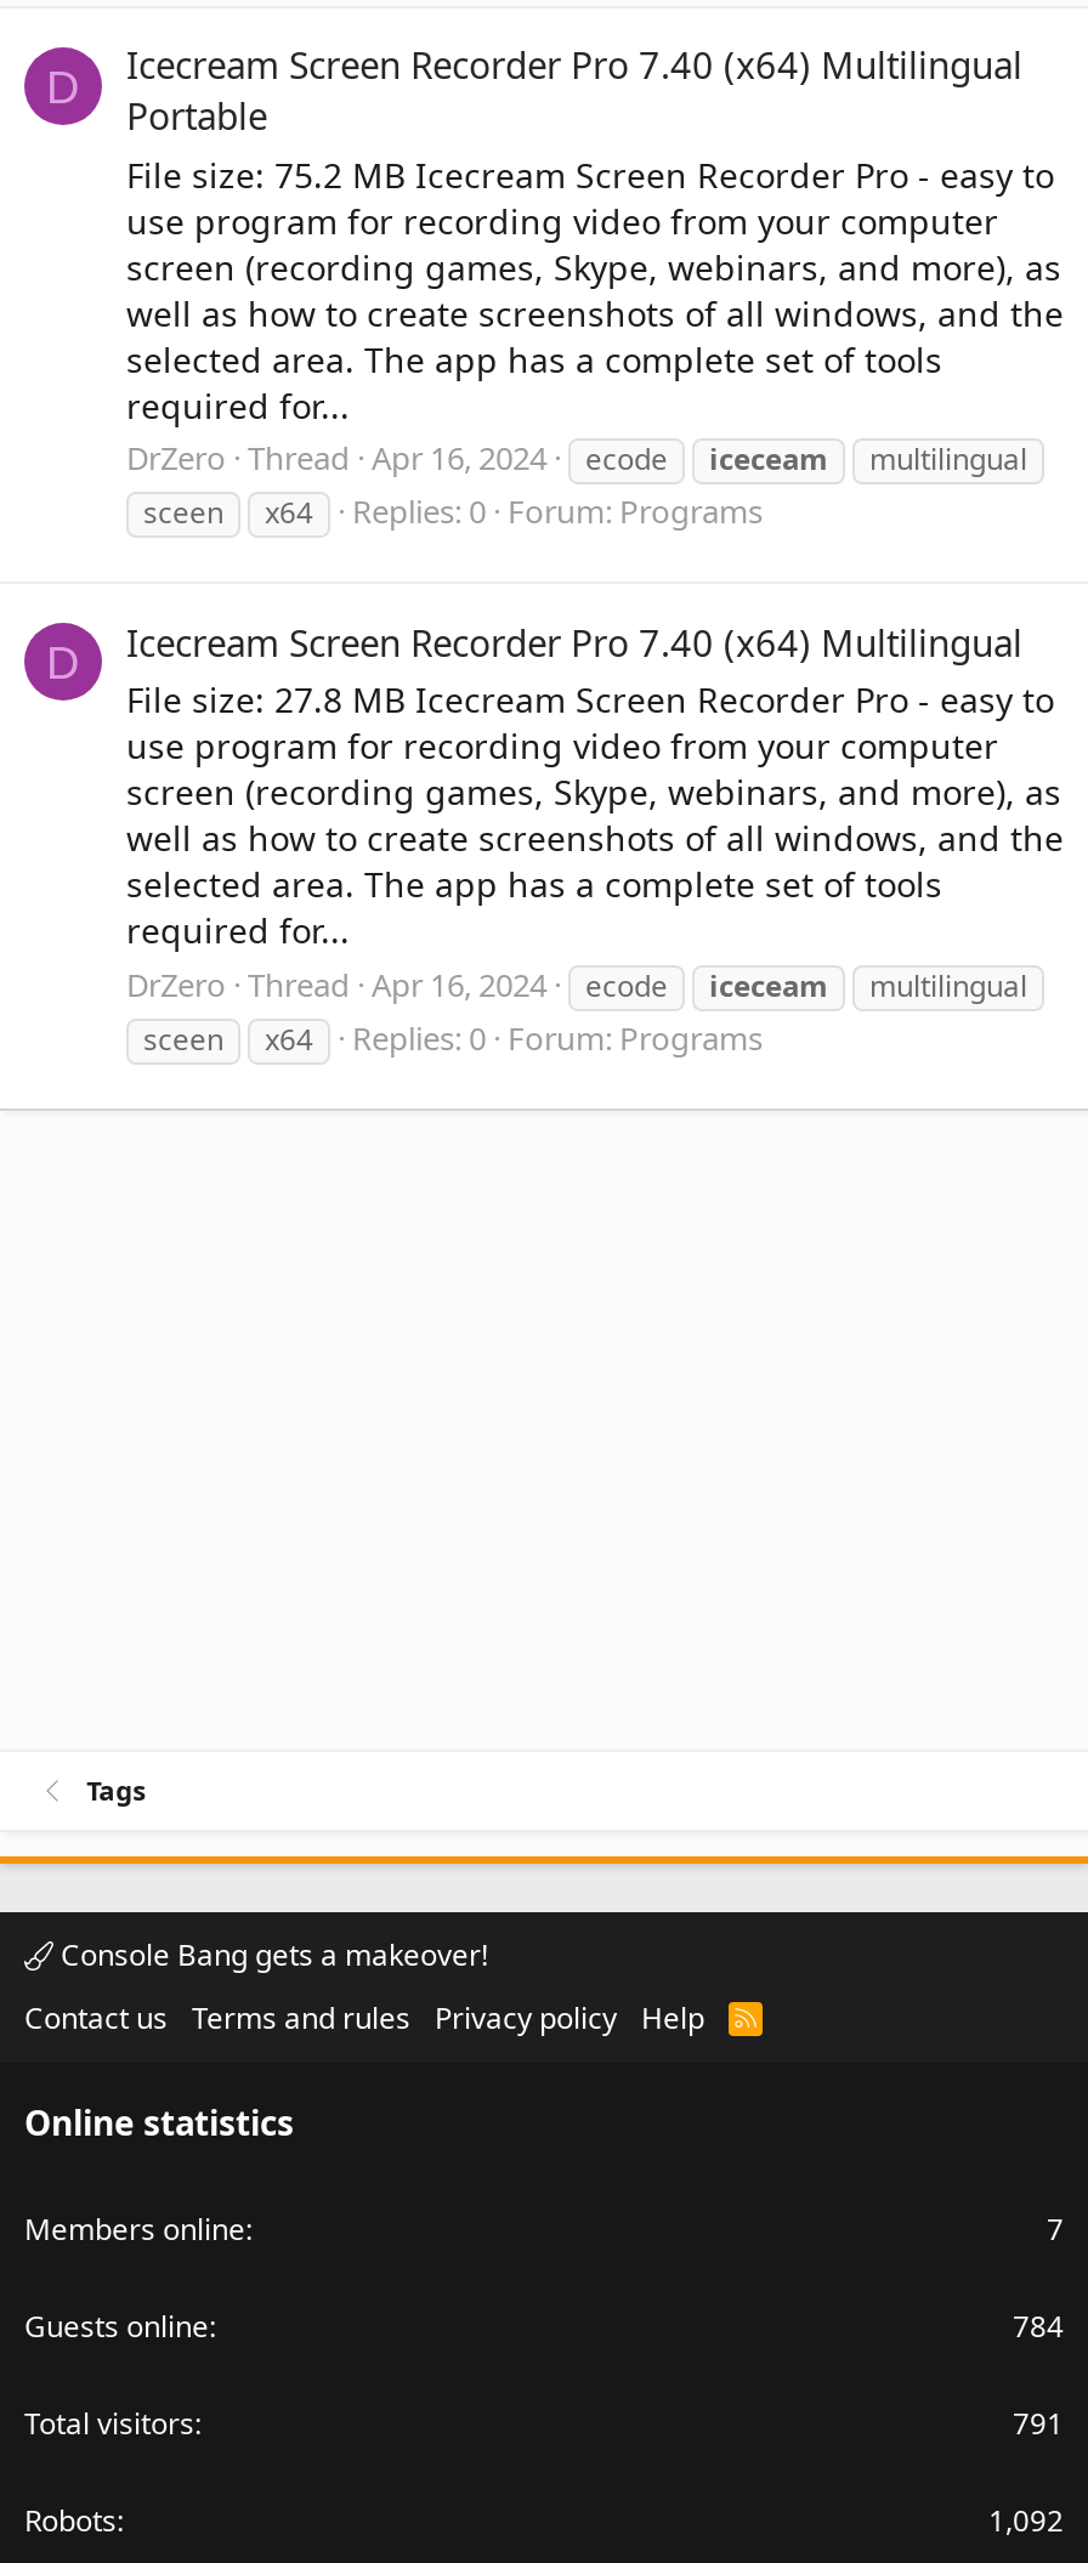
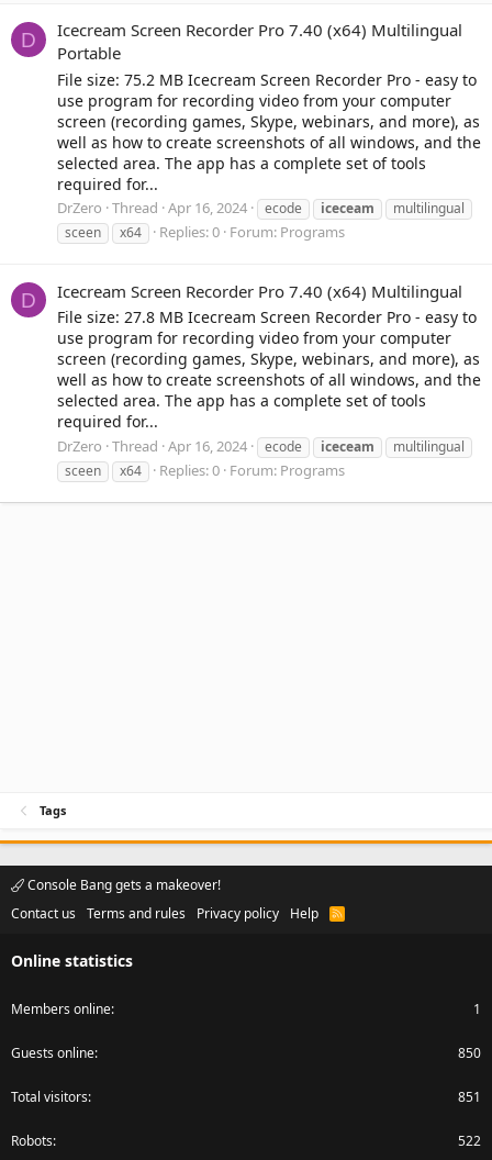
- 7
+ 1

- 784
+ 850

- 791
+ 851

- 1,092
+ 522
